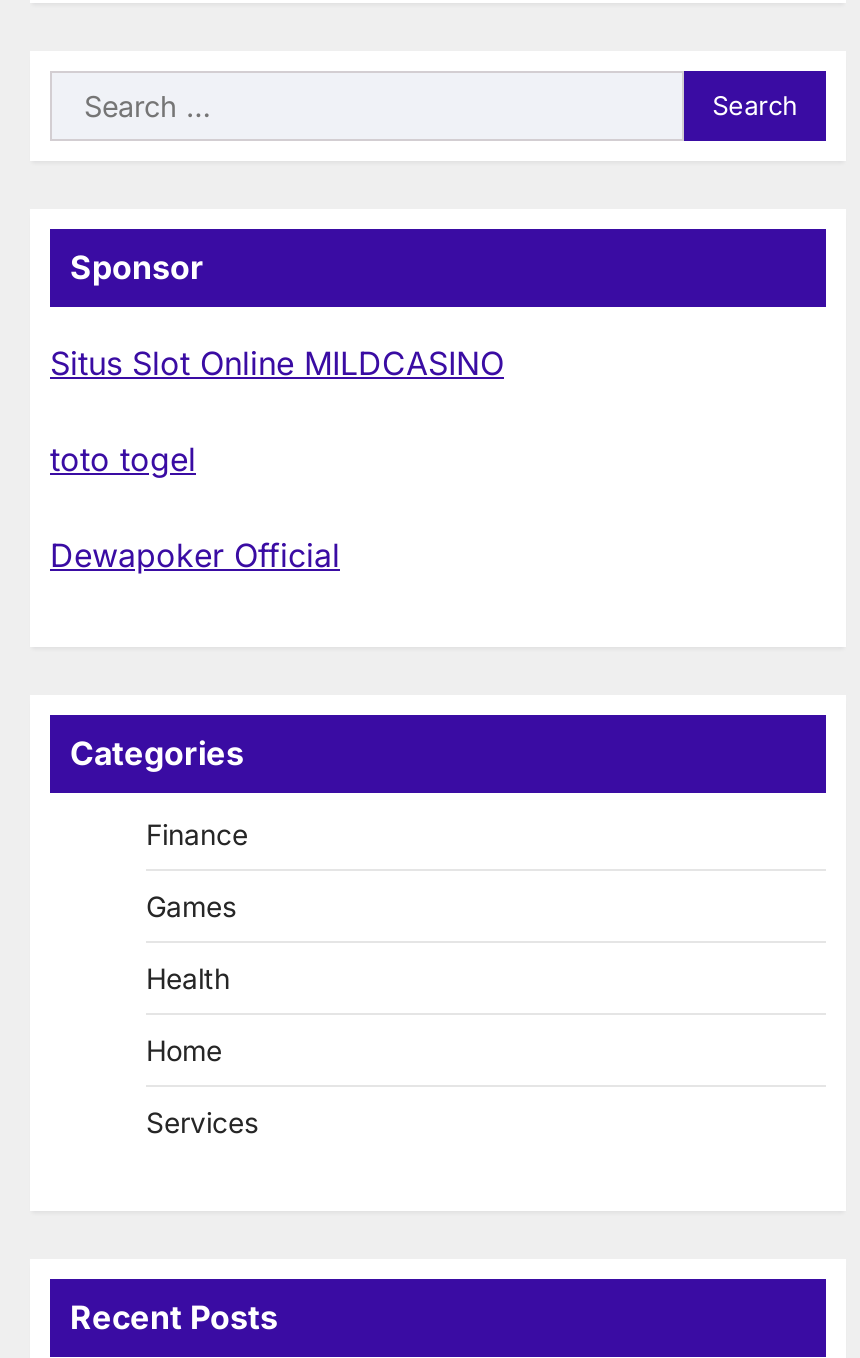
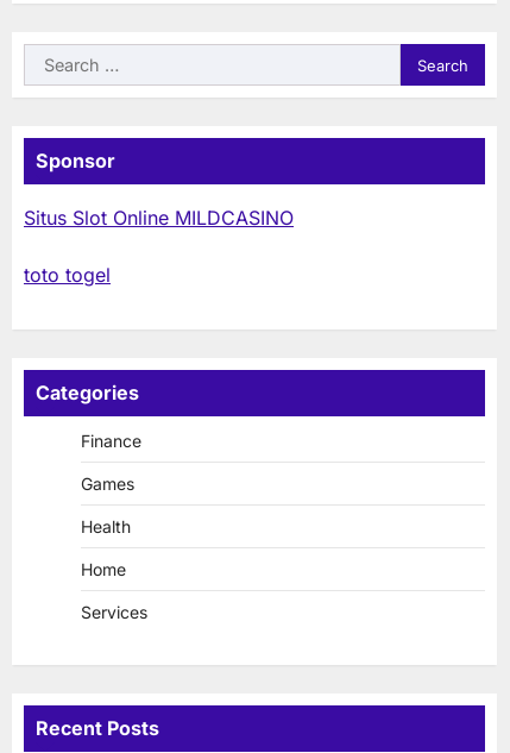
- Dewapoker Official
